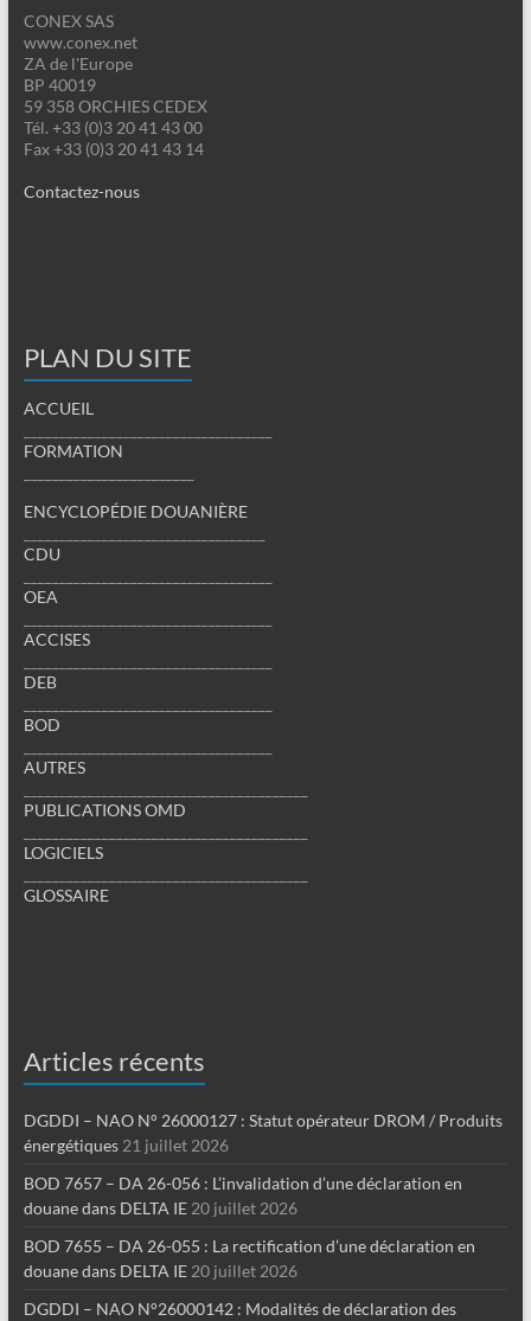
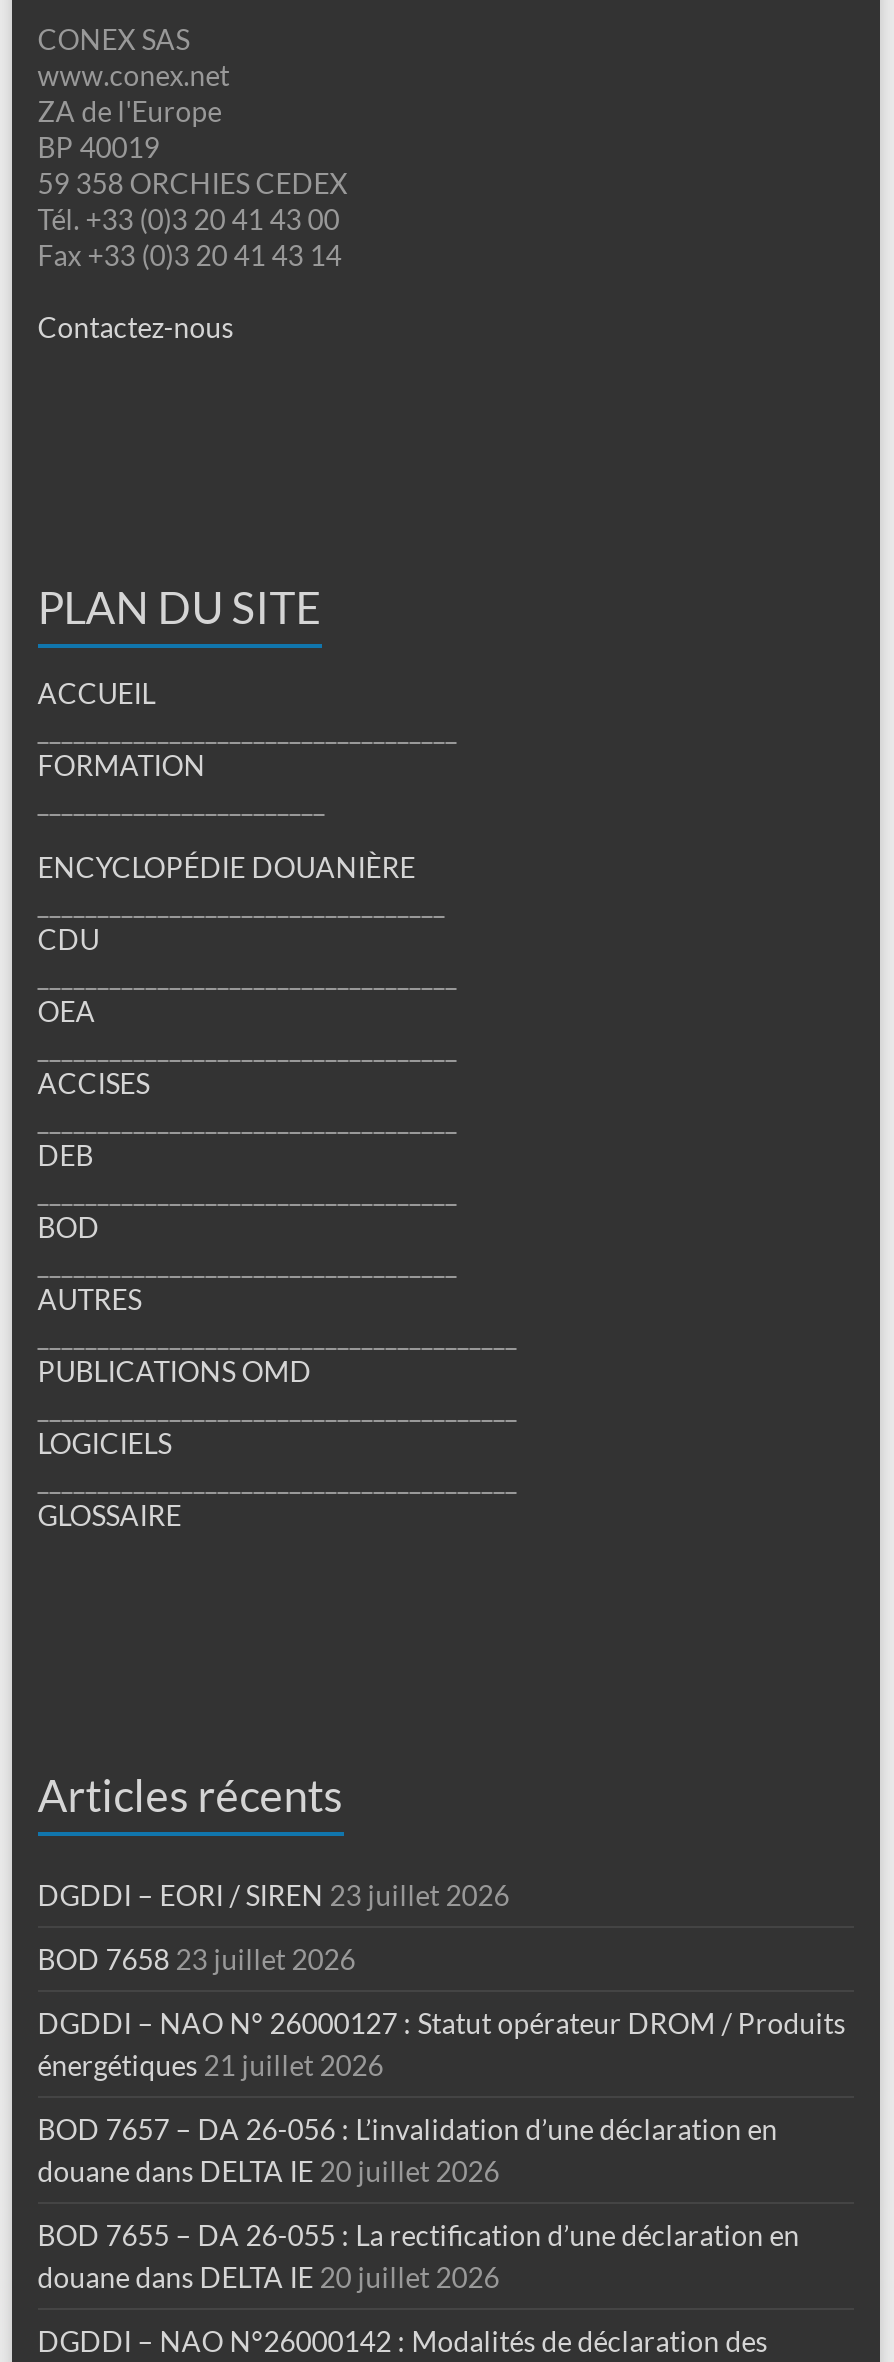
+ DGDDI – EORI / SIREN 23 juillet 2026
+ BOD 7658 23 juillet 2026
